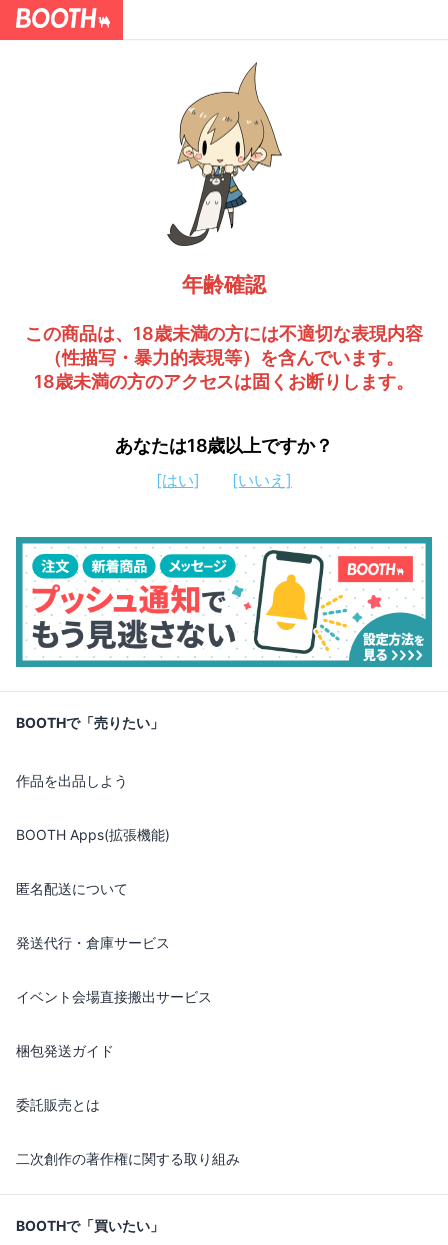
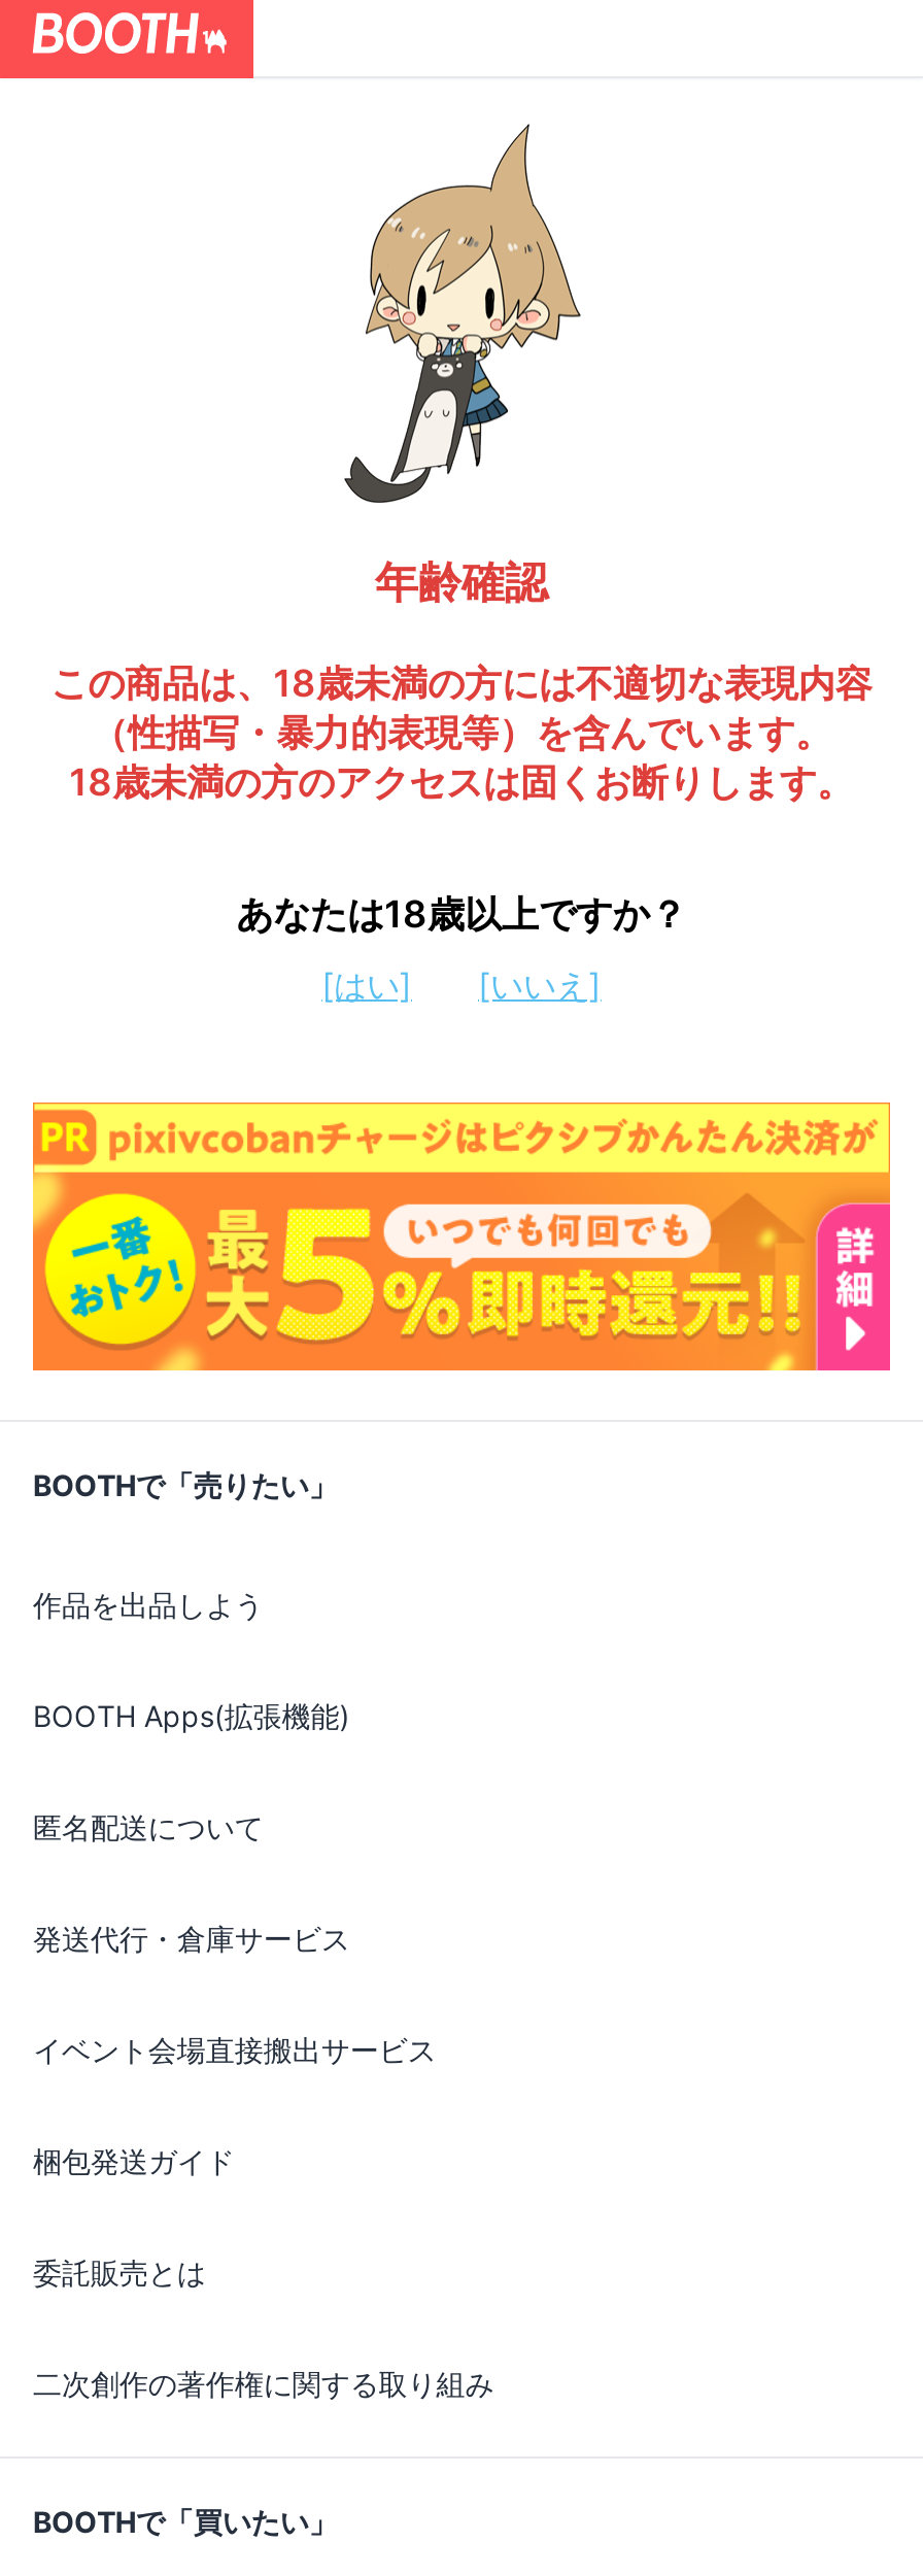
- [image]
+ [image]
